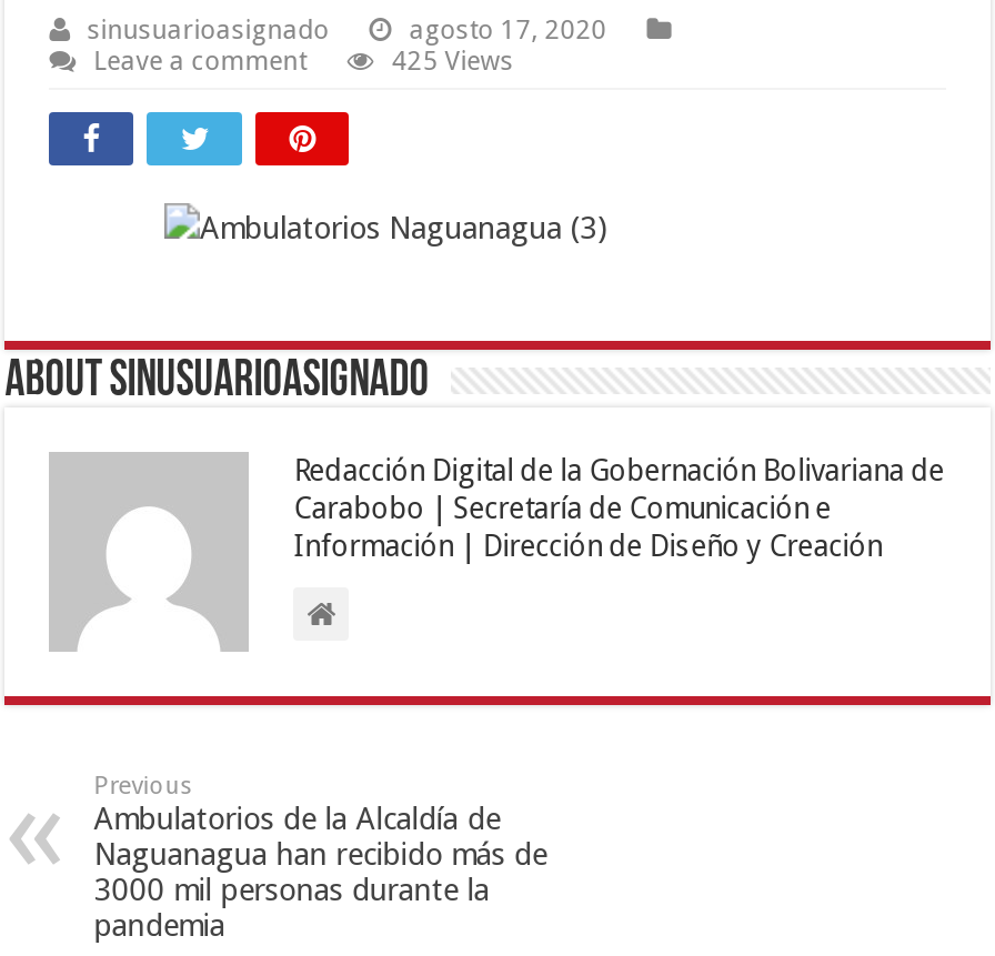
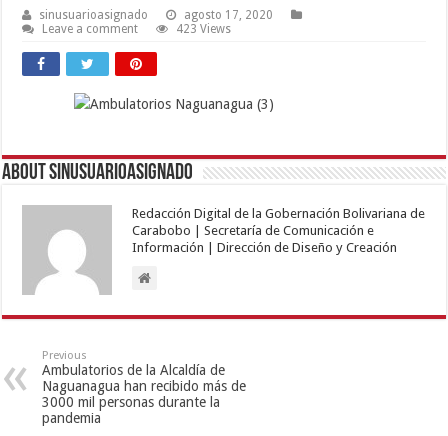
- 425 Views
+ 423 Views
